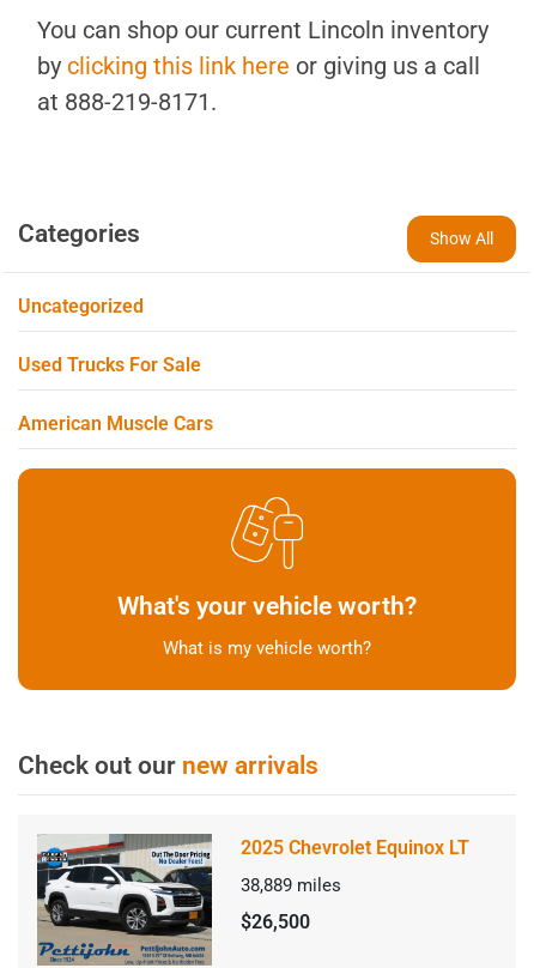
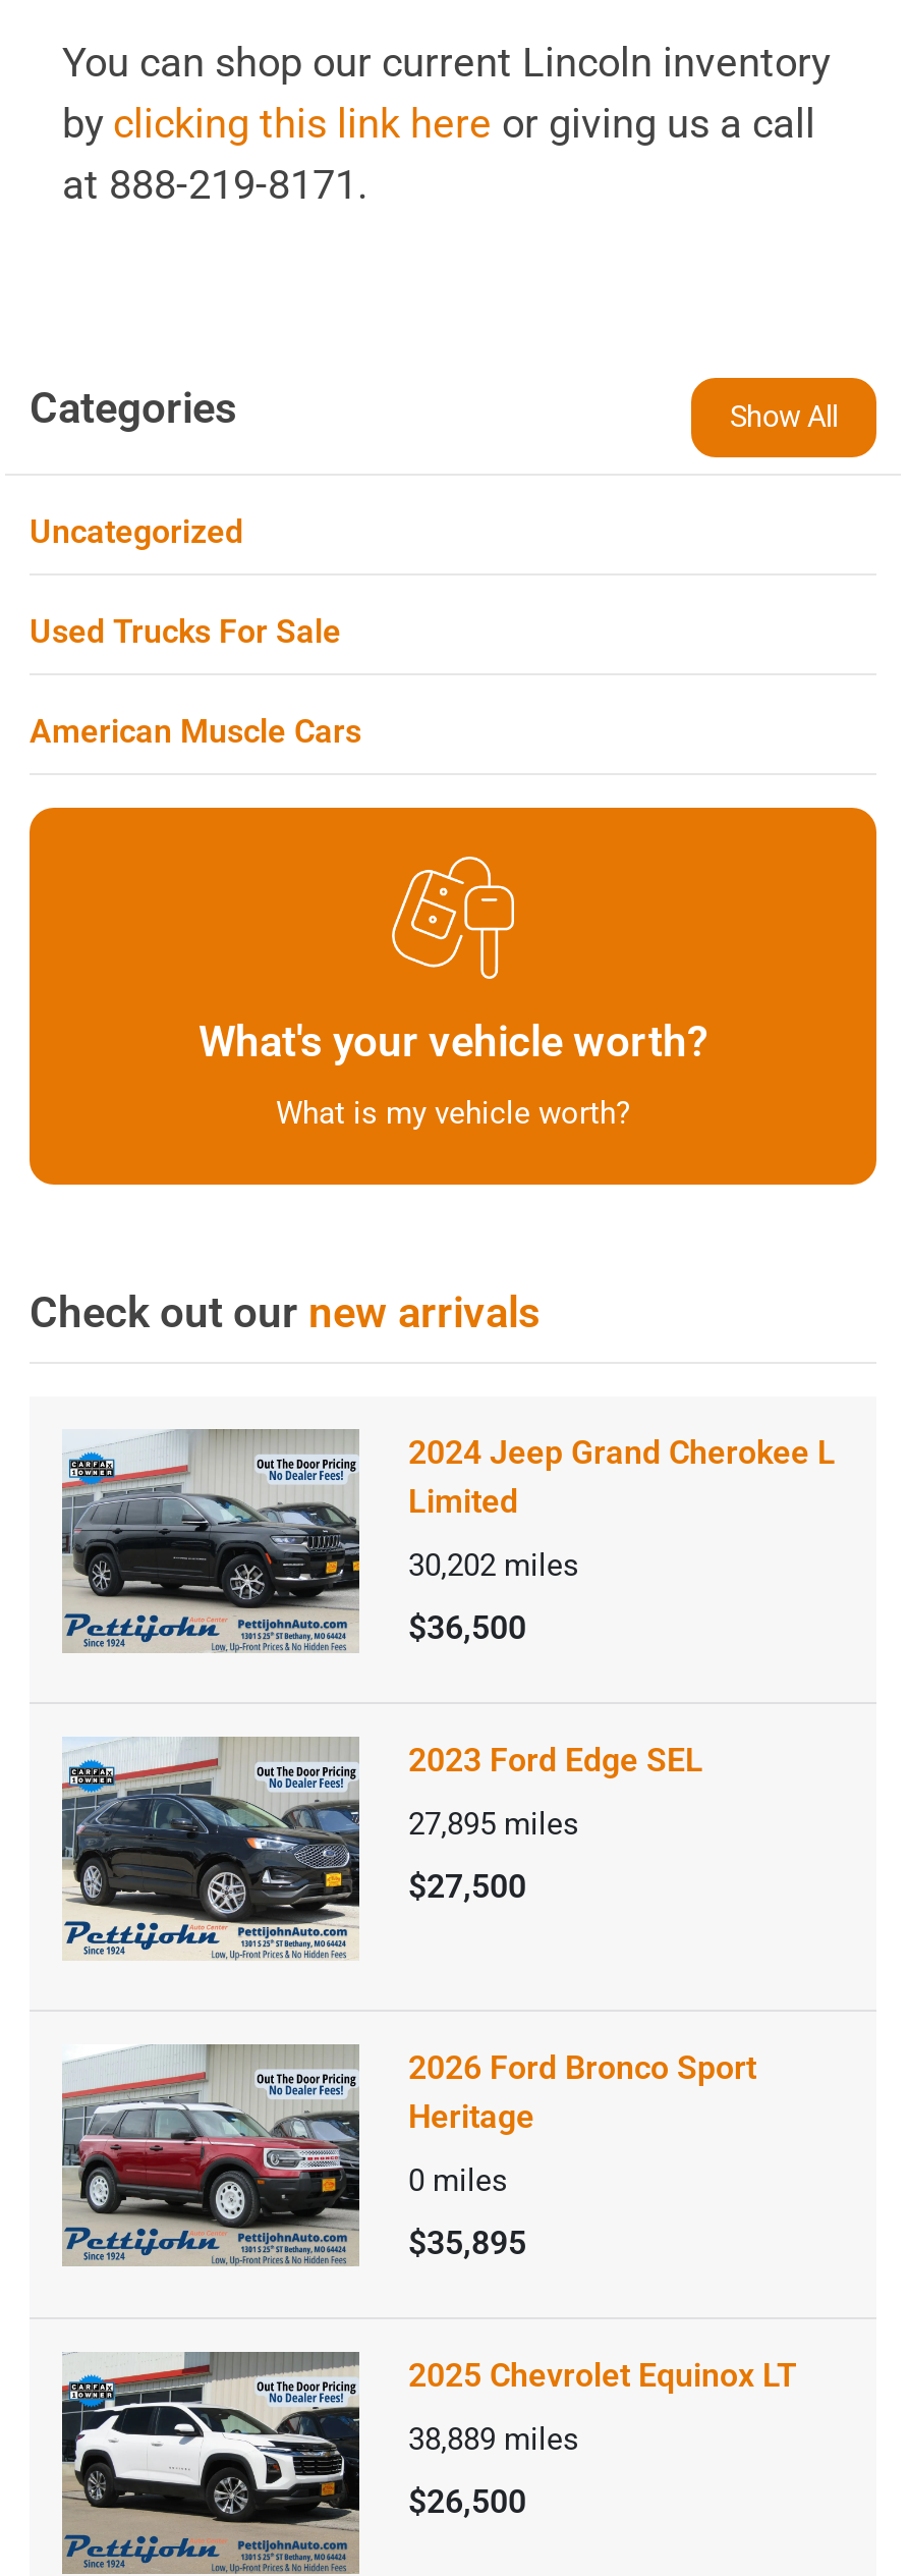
+ [image]
+ 2026 Ford Bronco Sport
+ Heritage
+ 0 miles
+ $35,895

+ [image]

+ [image]
+ 2024 Jeep Grand Cherokee L
+ Limited
+ 30,202 miles
+ $36,500
+ 2023 Ford Edge SEL
+ 27,895 miles
+ $27,500
